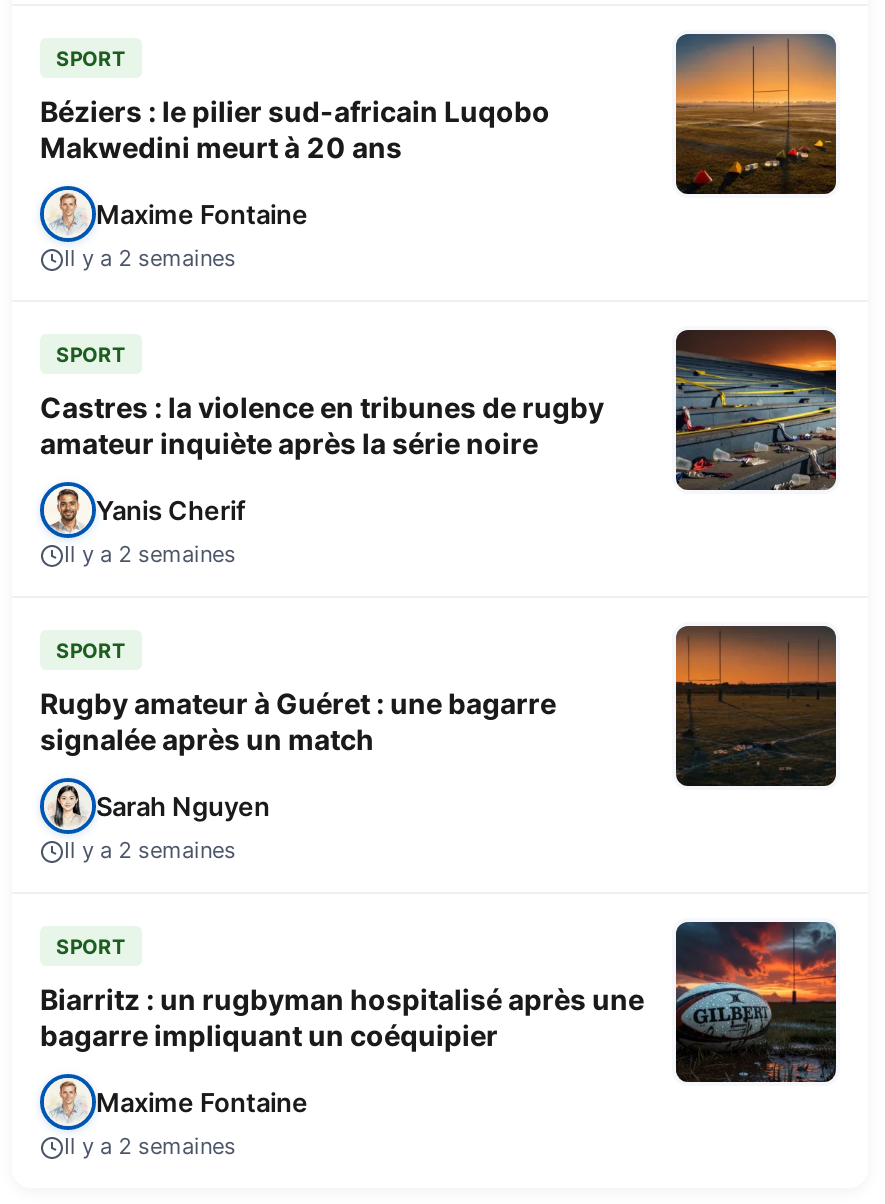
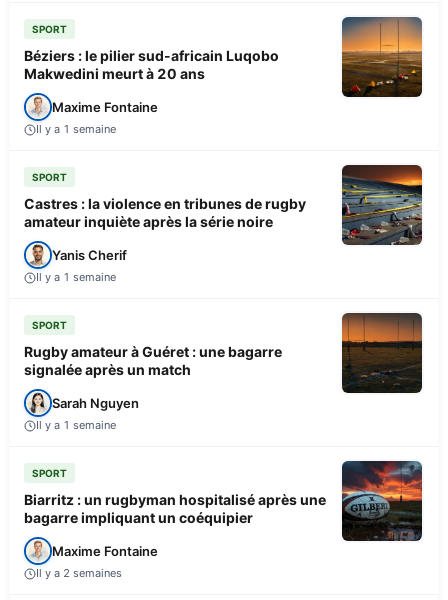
- Il y a 2 semaines
+ Il y a 1 semaine

- Il y a 2 semaines
+ Il y a 1 semaine

- Il y a 2 semaines
+ Il y a 1 semaine
